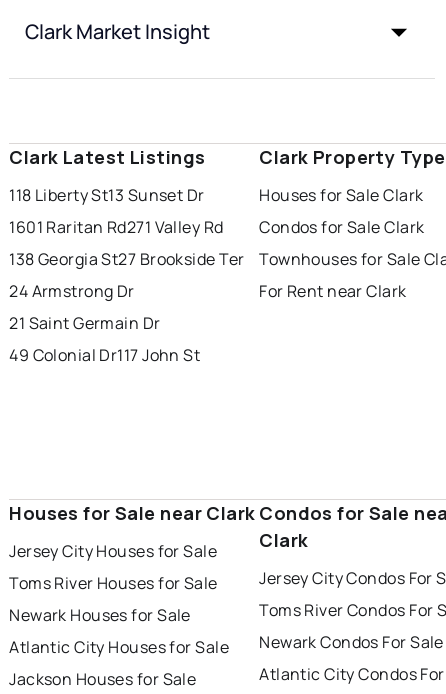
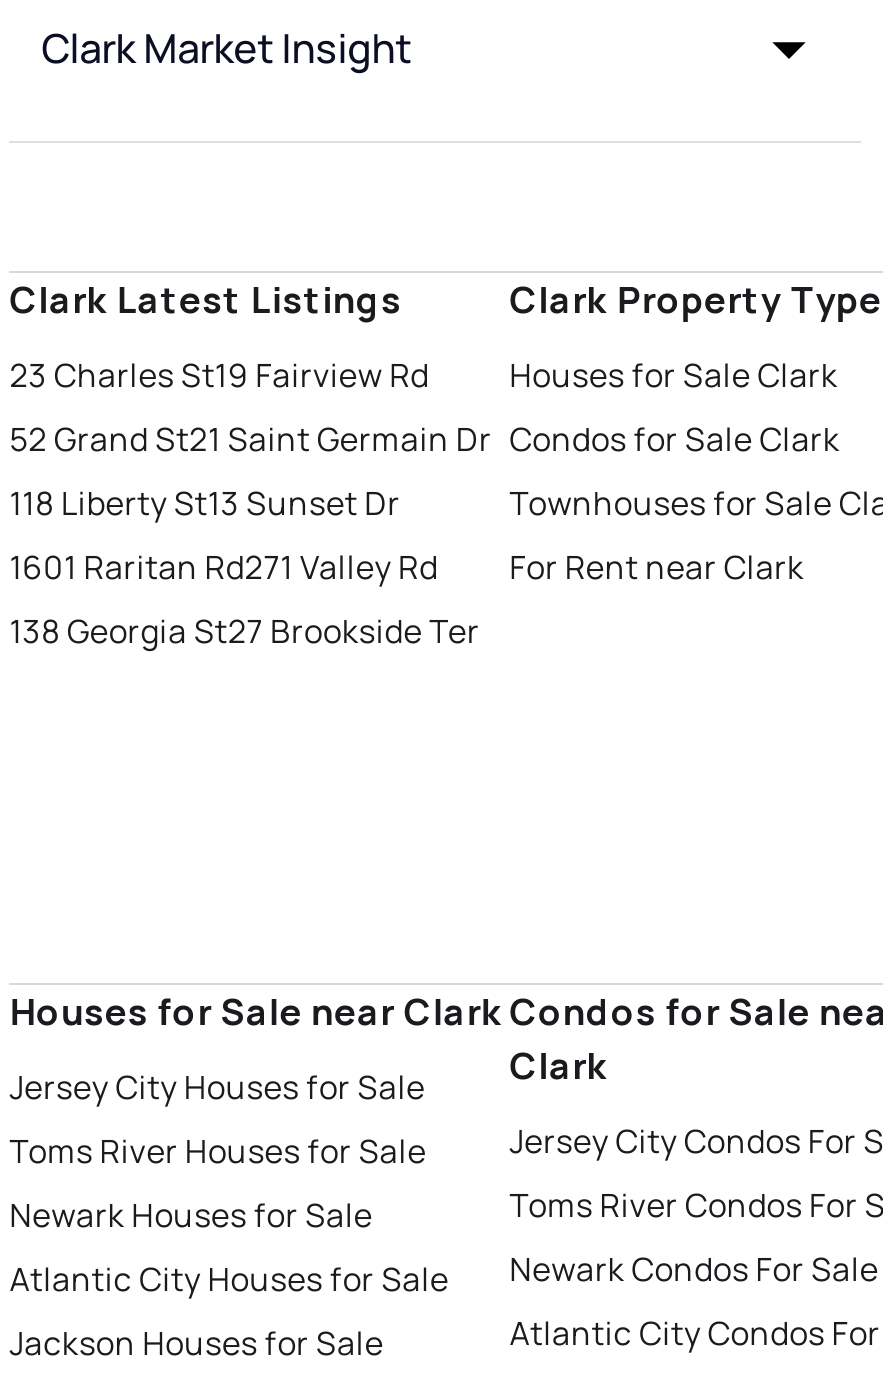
moved down: 118 Liberty St13 Sunset Dr | 1601 Raritan Rd271 Valley Rd | 138 Georgia St27 Brookside Ter

+ 23 Charles St19 Fairview Rd
+ 52 Grand St21 Saint Germain Dr

- 24 Armstrong Dr
- 21 Saint Germain Dr
- 49 Colonial Dr 117 John St
